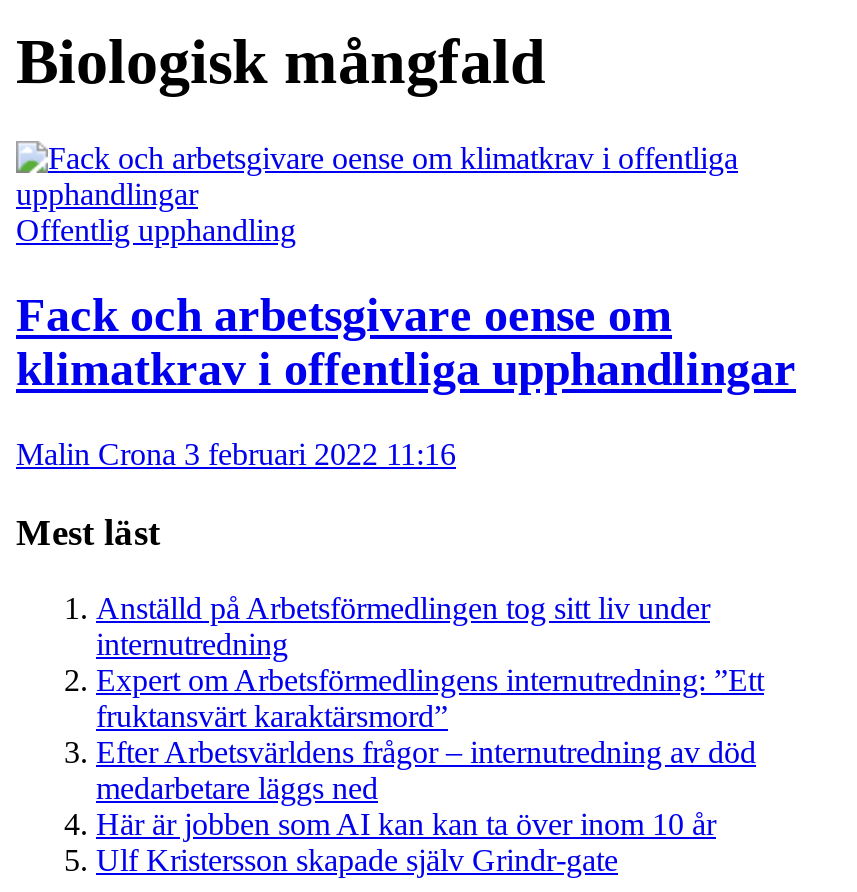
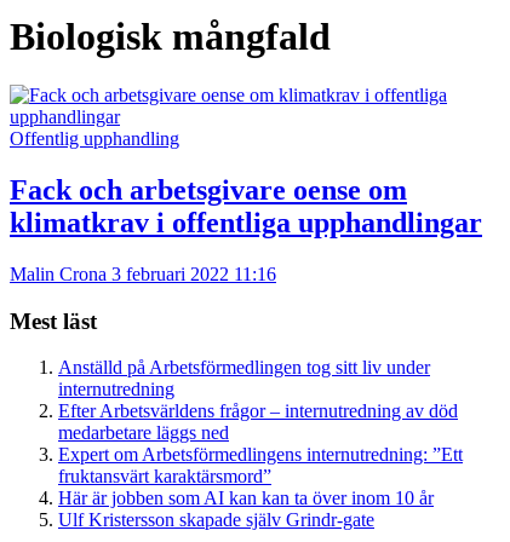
moved down: Expert om Arbetsförmedlingens internutredning: ”Ett | fruktansvärt karaktärsmord”

moved up: Efter Arbetsvärldens frågor – internutredning av död | medarbetare läggs ned
